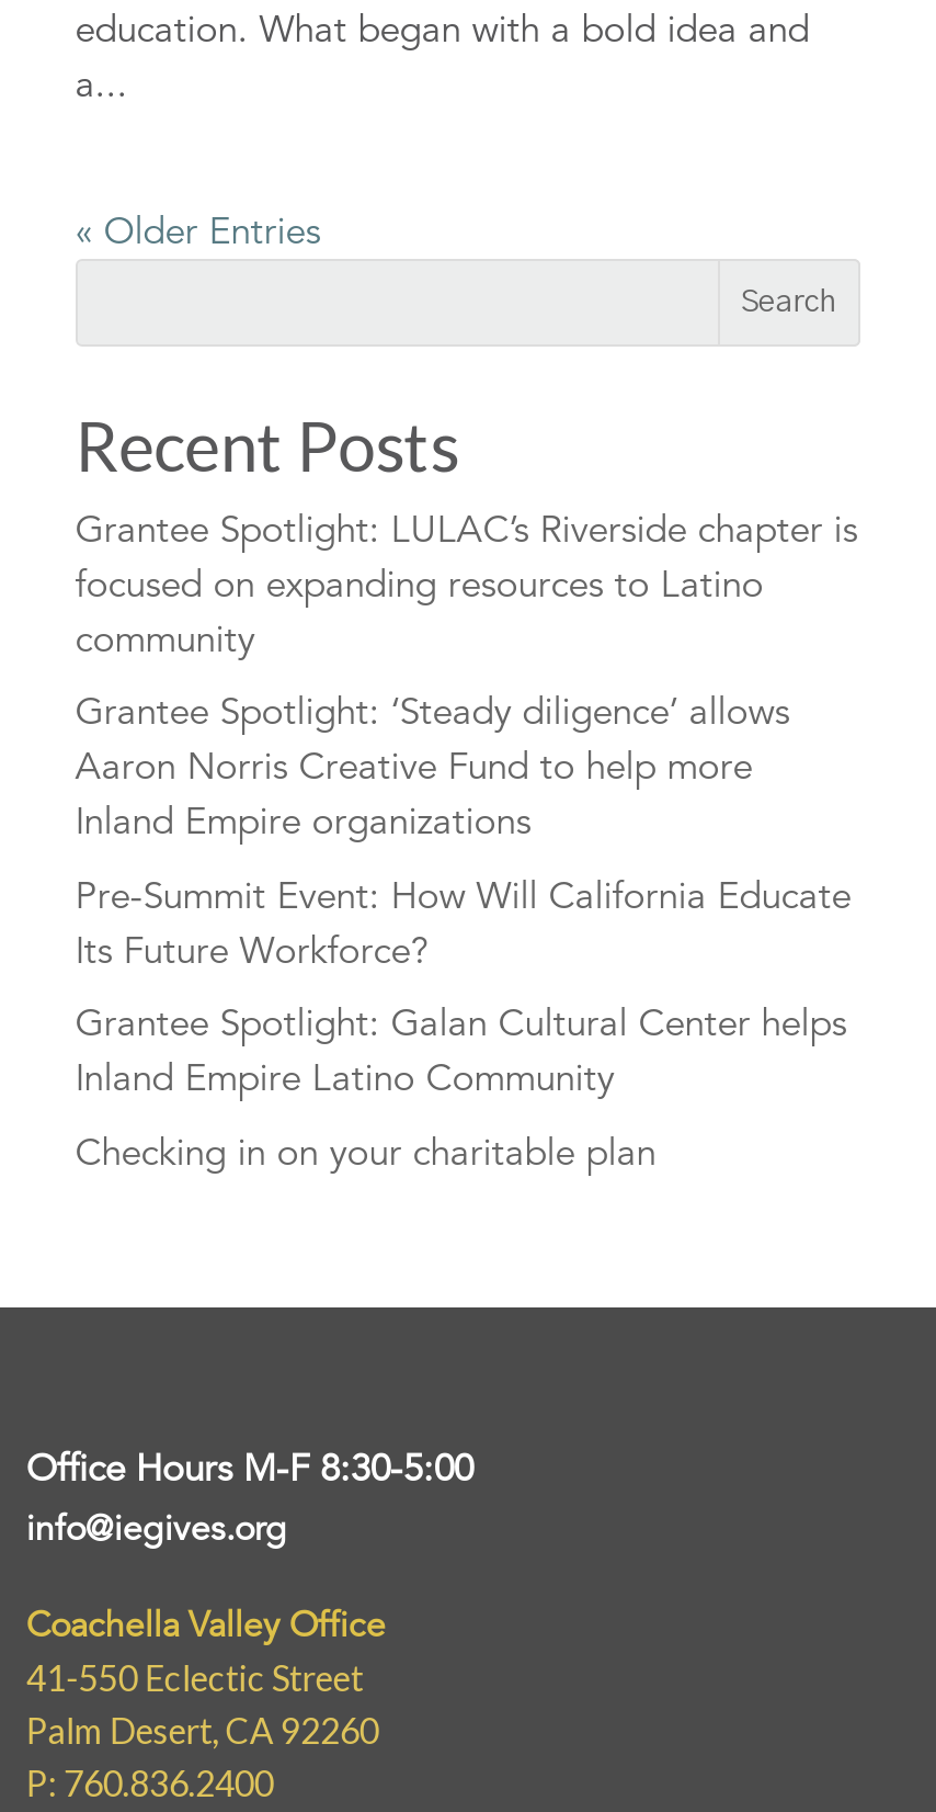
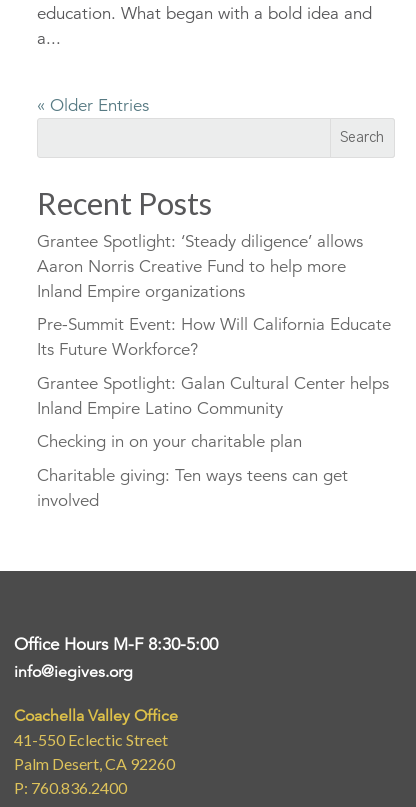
- Grantee Spotlight: LULAC’s Riverside chapter is
- focused on expanding resources to Latino
- community

moved up: Grantee Spotlight: ‘Steady diligence’ allows | Aaron Norris Creative Fund to help more | Inland Empire organizations | Pre-Summit Event: How Will California Educate | Its Future Workforce? | Grantee Spotlight: Galan Cultural Center helps | Inland Empire Latino Community | Checking in on your charitable plan

+ Charitable giving: Ten ways teens can get
+ involved
